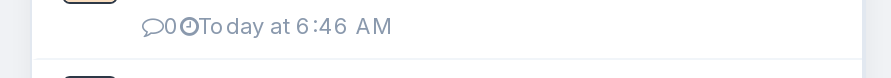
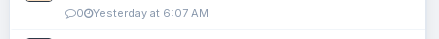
- Today at 6:46 AM
+ Yesterday at 6:07 AM
